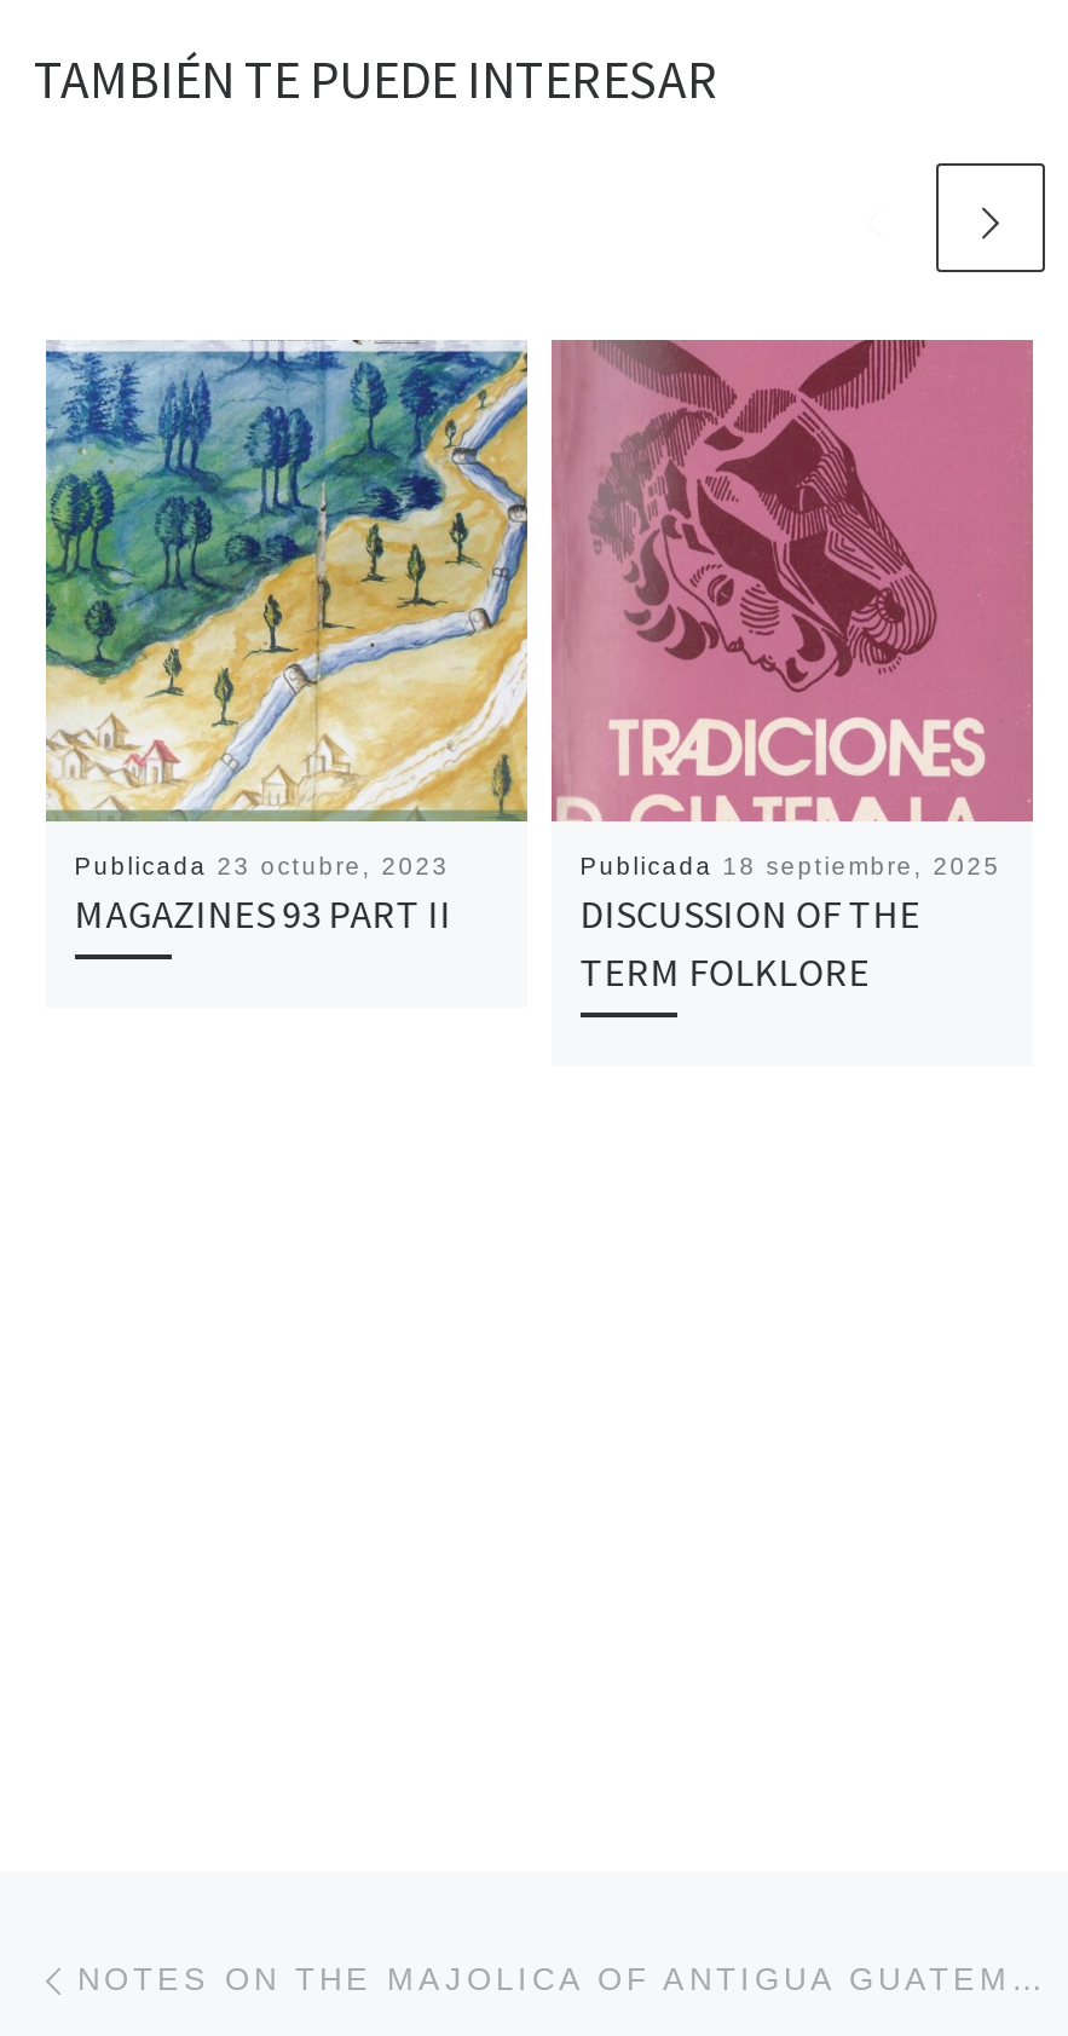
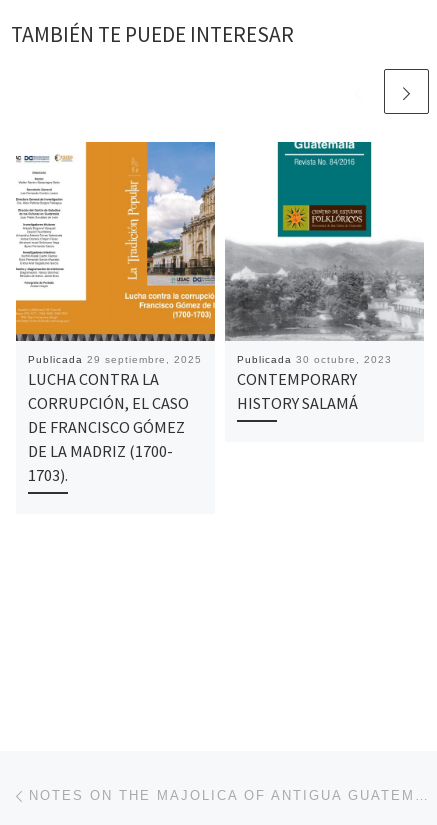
- [image]
- Publicada 23 octubre, 2023
- MAGAZINES 93 PART II
+ [image]
+ Publicada 29 septiembre, 2025
+ LUCHA CONTRA LA
+ CORRUPCIÓN, EL CASO
+ DE FRANCISCO GÓMEZ
+ DE LA MADRIZ (1700-
+ 1703).

- [image]
- Publicada 18 septiembre, 2025
- DISCUSSION OF THE
- TERM FOLKLORE
+ [image]
+ Publicada 30 octubre, 2023
+ CONTEMPORARY
+ HISTORY SALAMÁ
